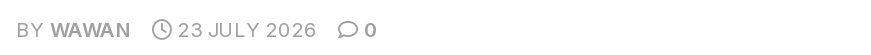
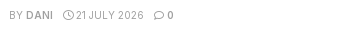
- BY WAWAN
- 23 JULY 2026
+ BY DANI
+ 21 JULY 2026
